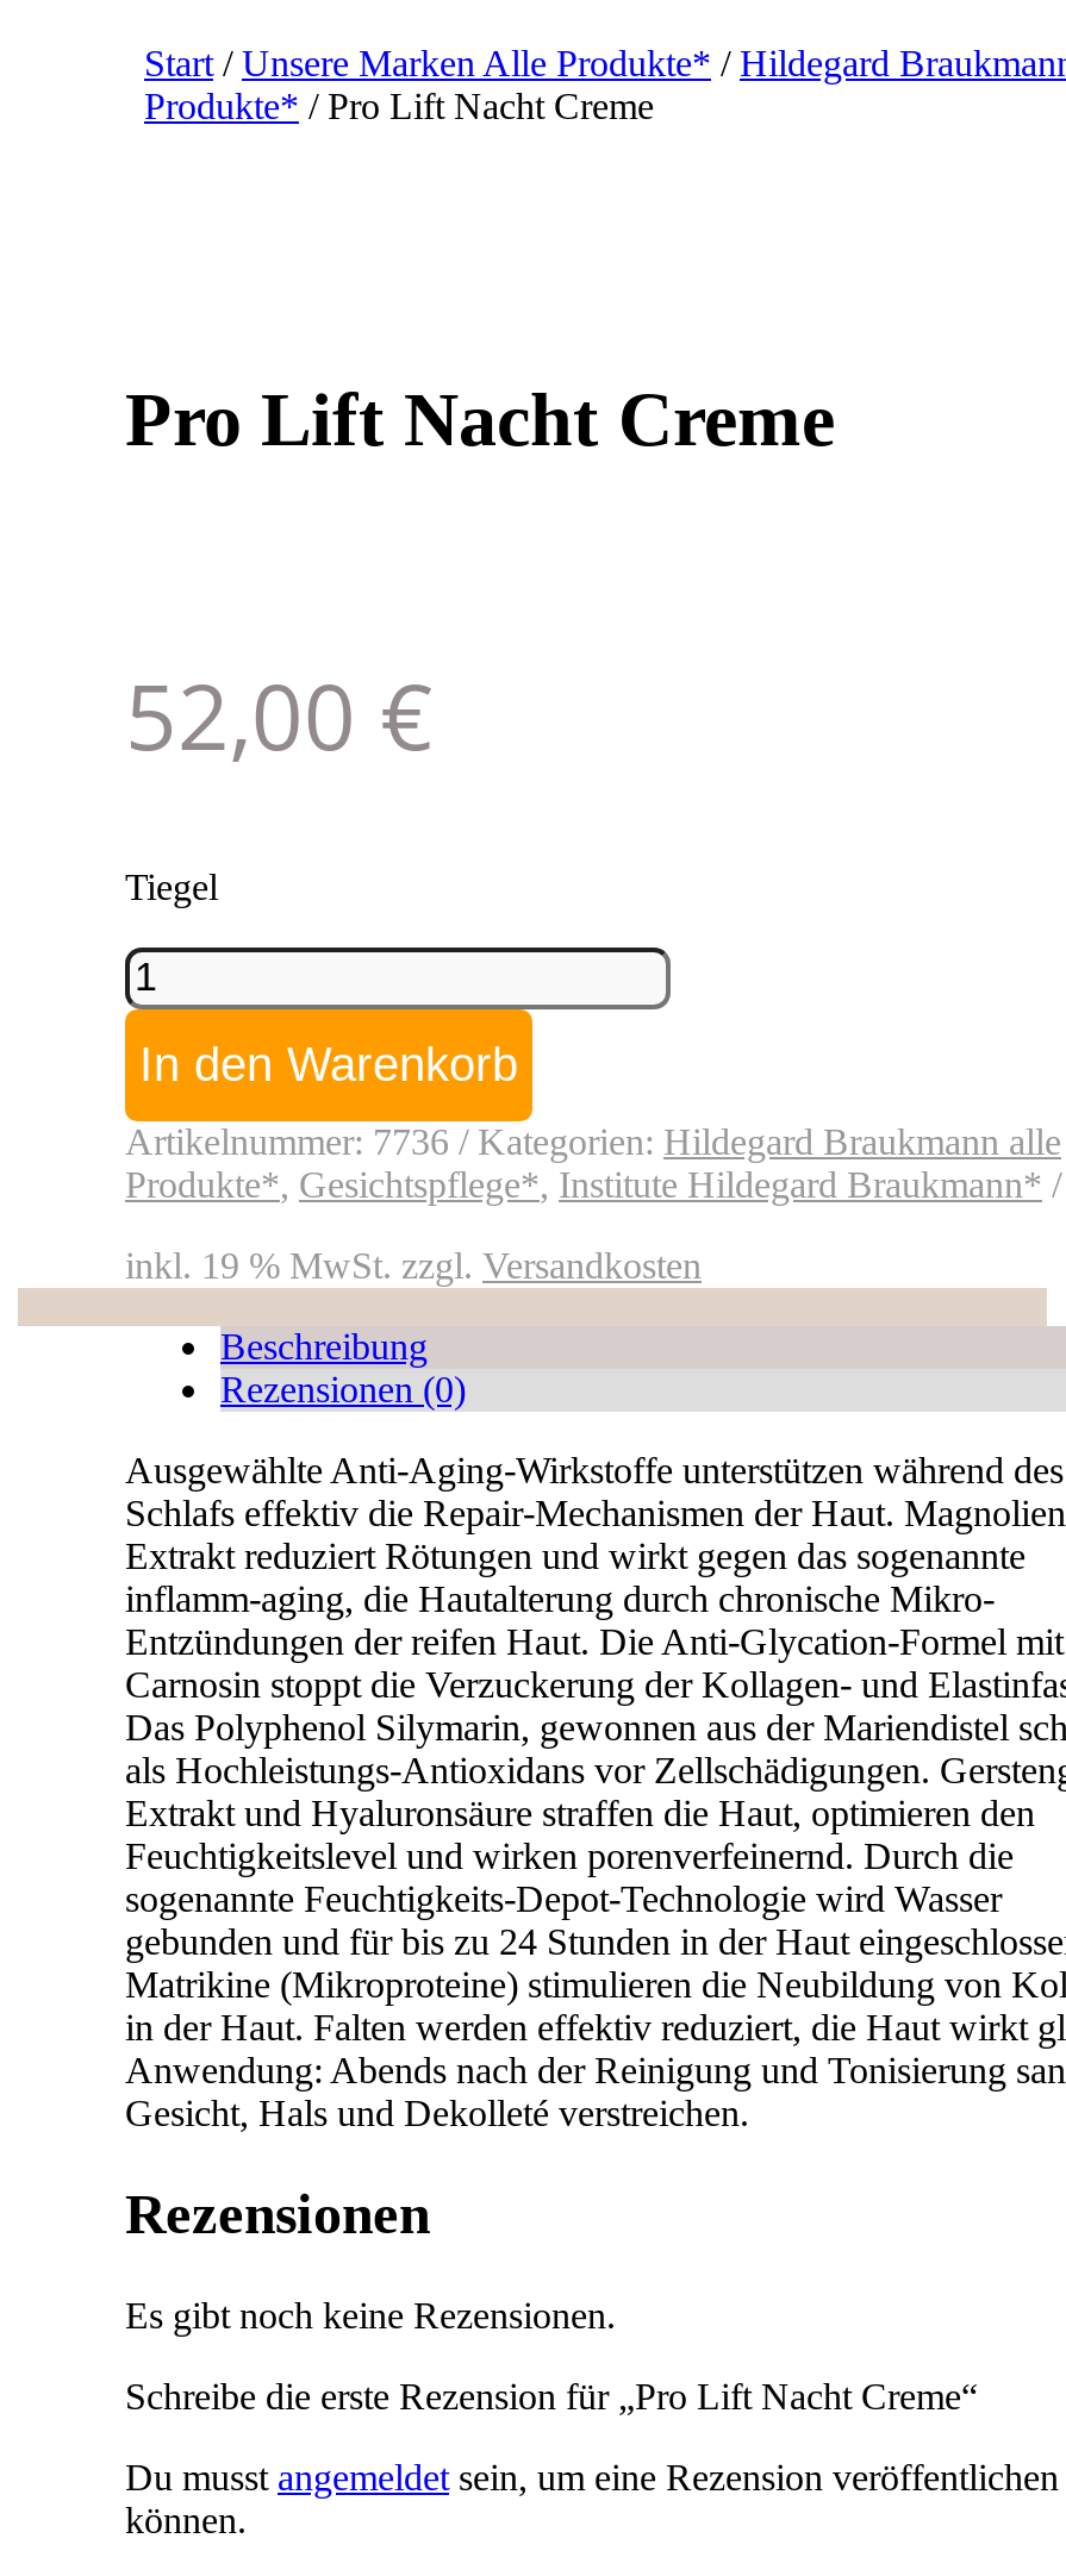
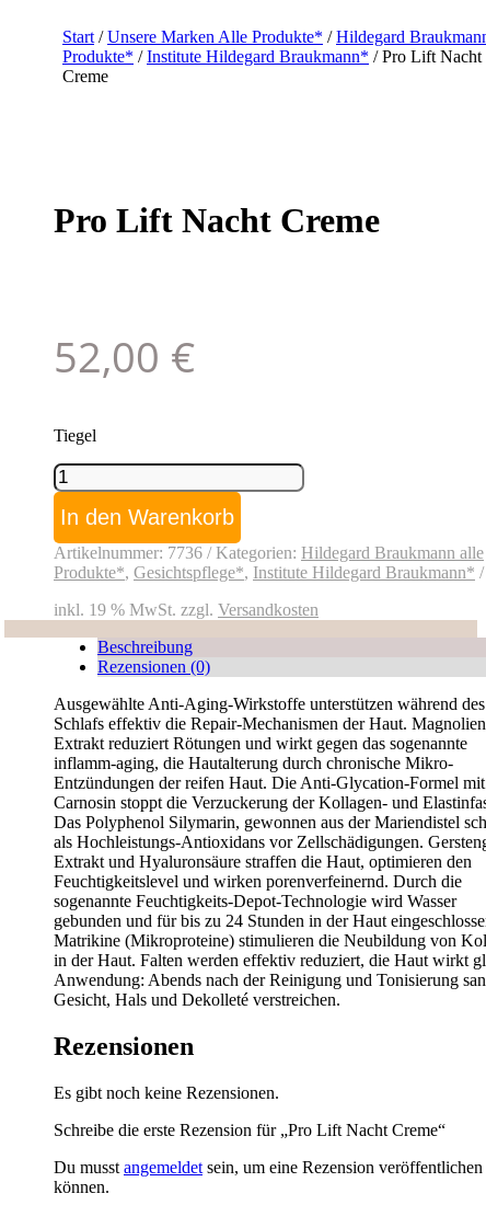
- Produkte* / Pro Lift Nacht Creme
+ Produkte* / Institute Hildegard Braukmann* / Pro Lift Nacht
+ Creme
